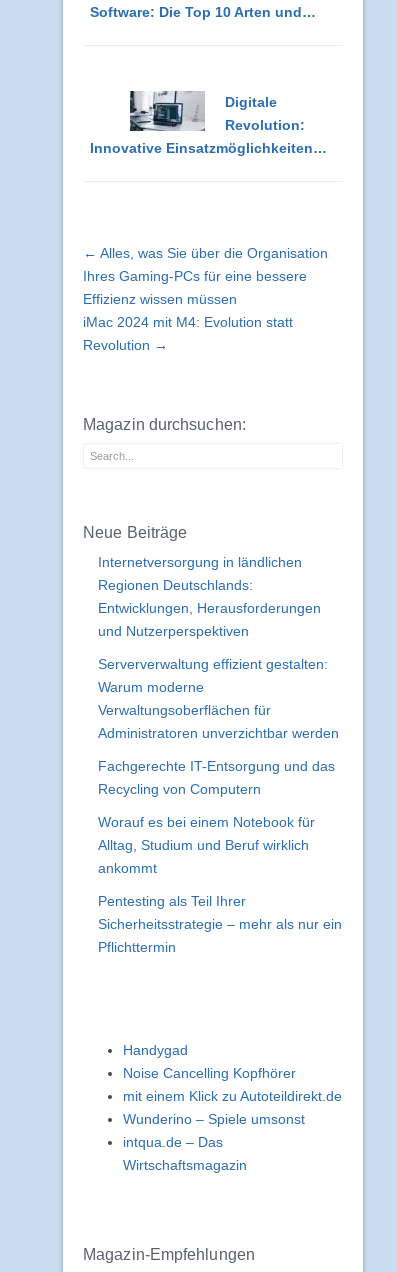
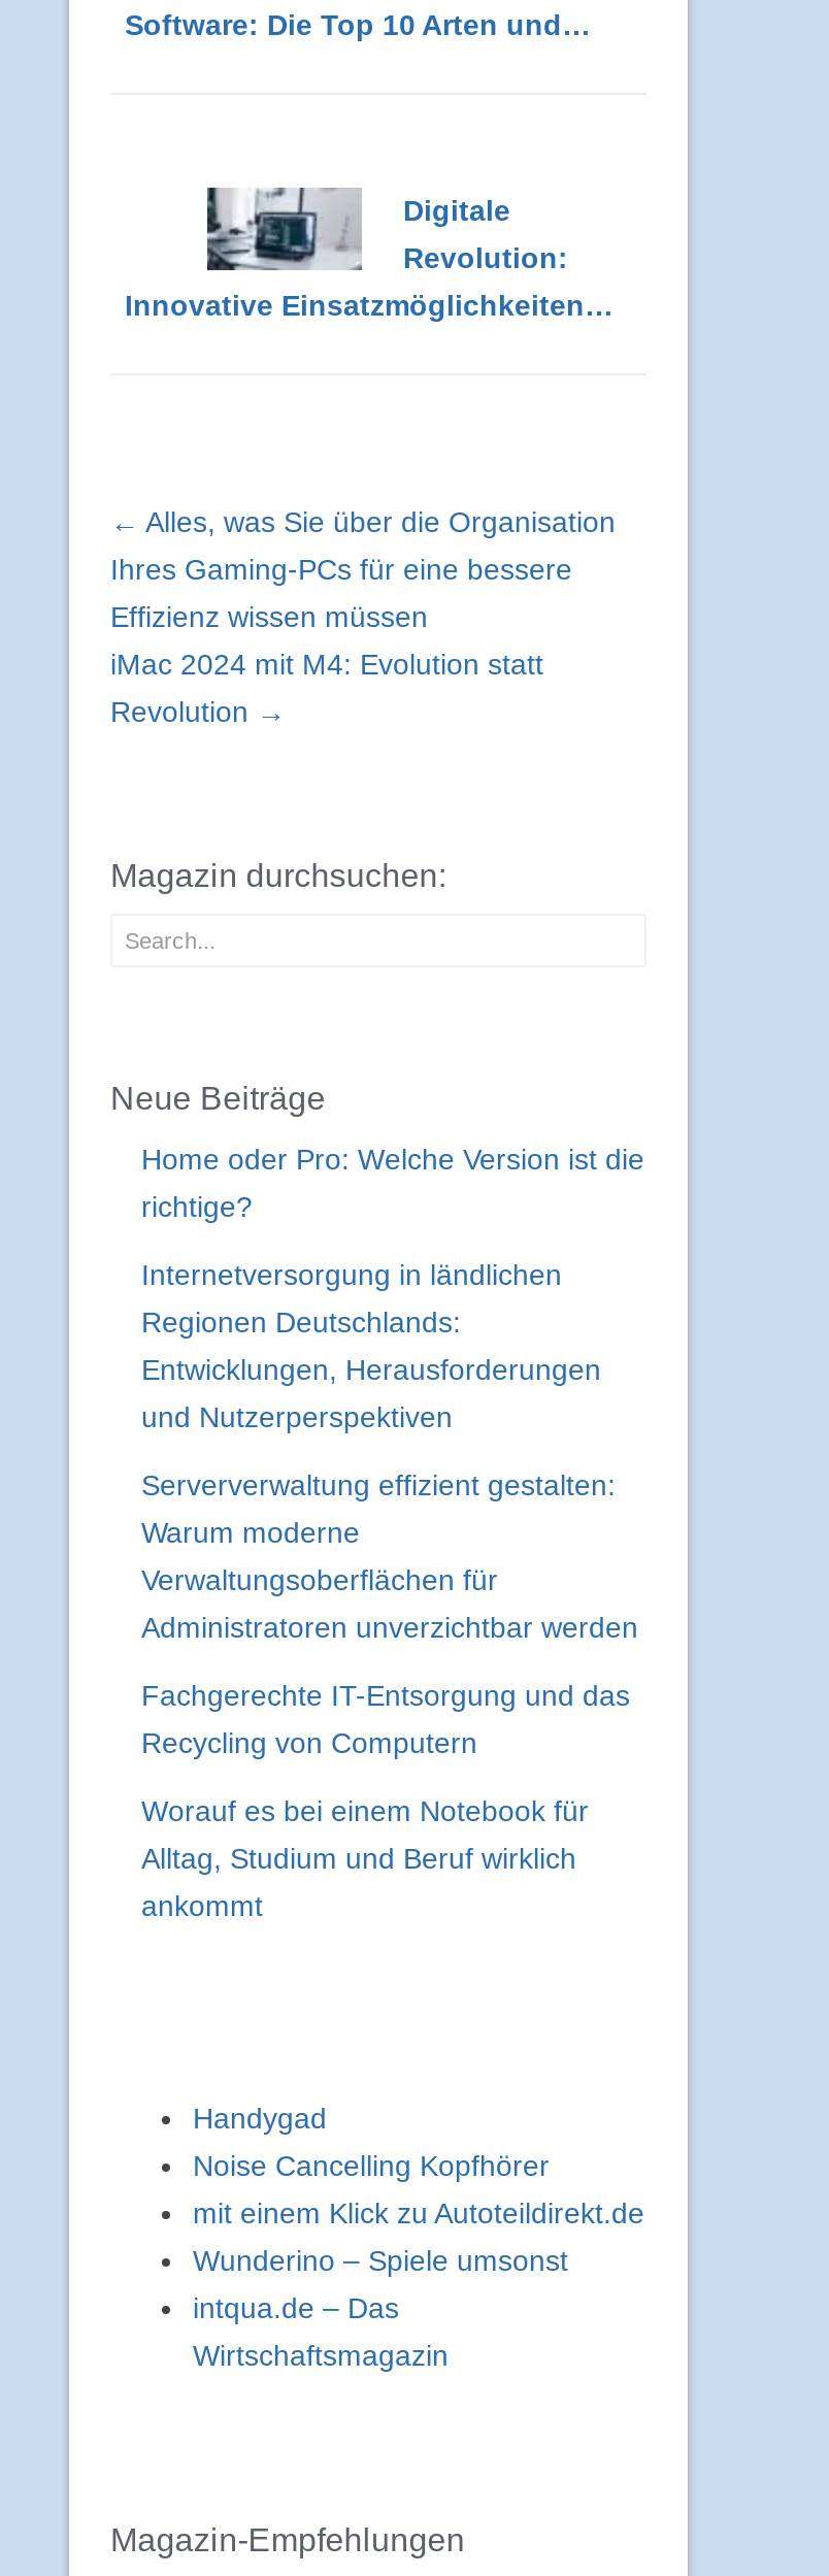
+ Home oder Pro: Welche Version ist die
+ richtige?

moved down: Internetversorgung in ländlichen | Regionen Deutschlands: | Entwicklungen, Herausforderungen | ... | Alltag, Studium und Beruf wirklich | ankommt

- Pentesting als Teil Ihrer
- Sicherheitsstrategie – mehr als nur ein
- Pflichttermin
